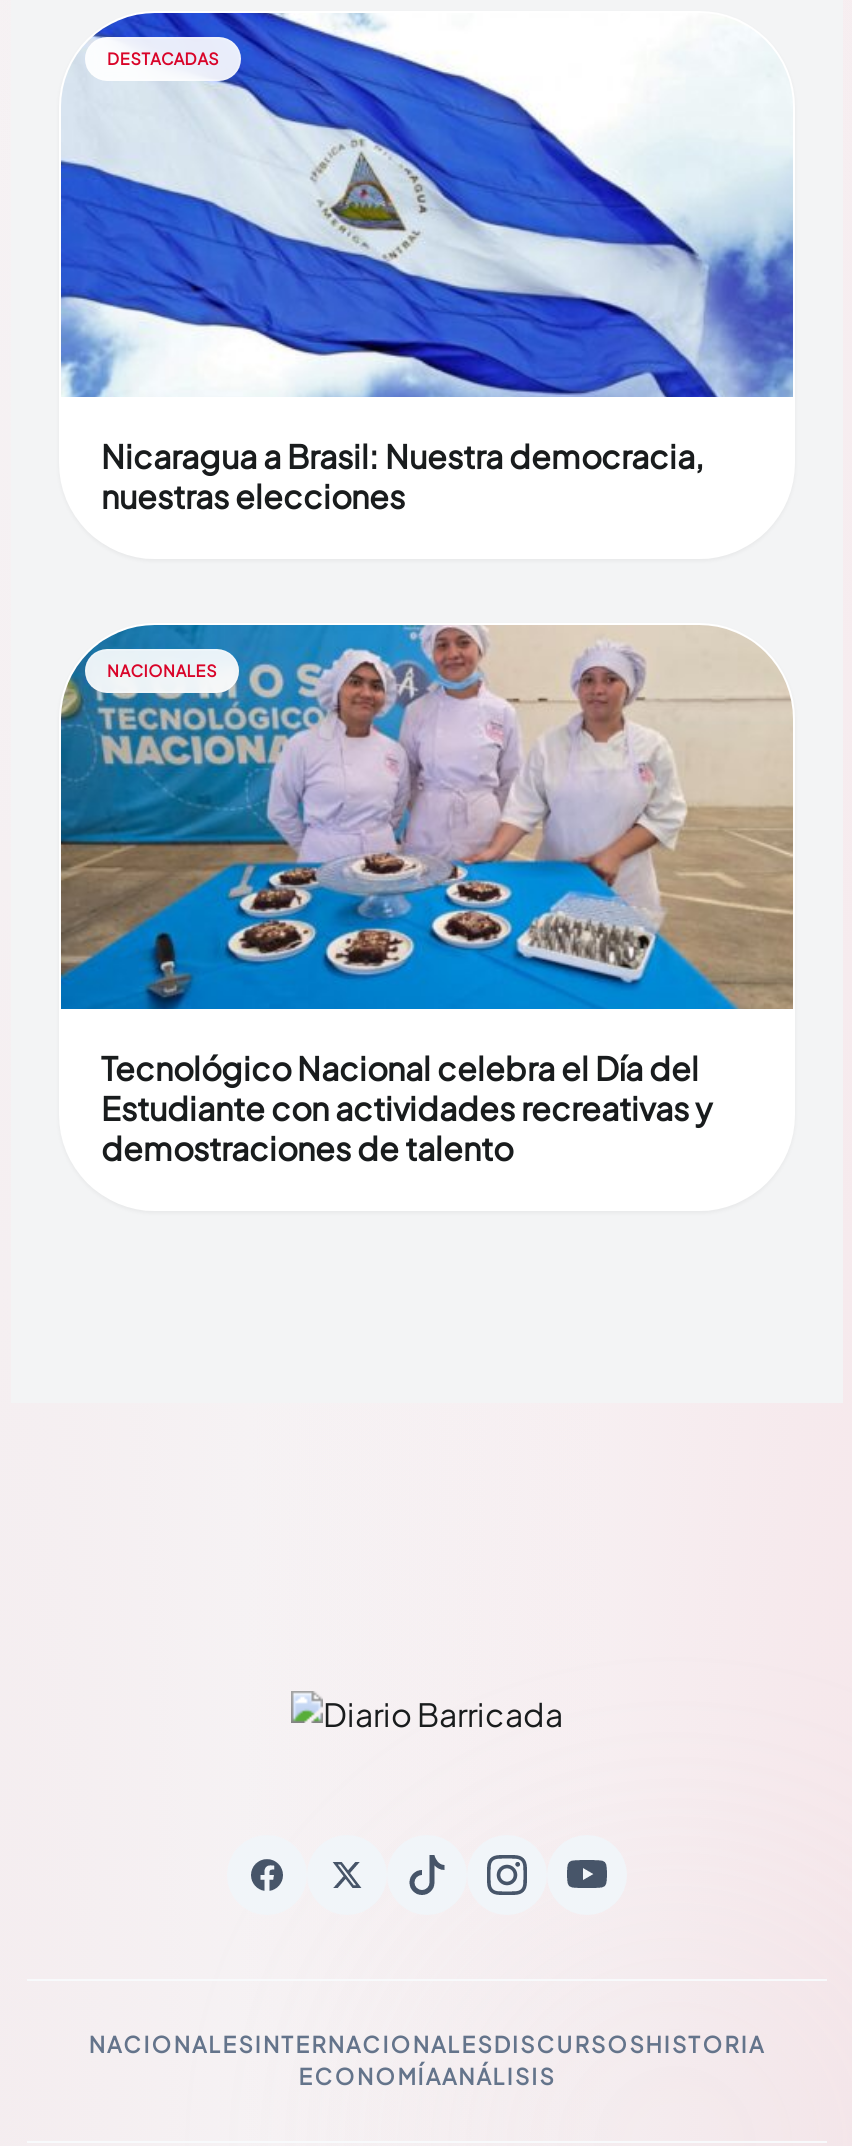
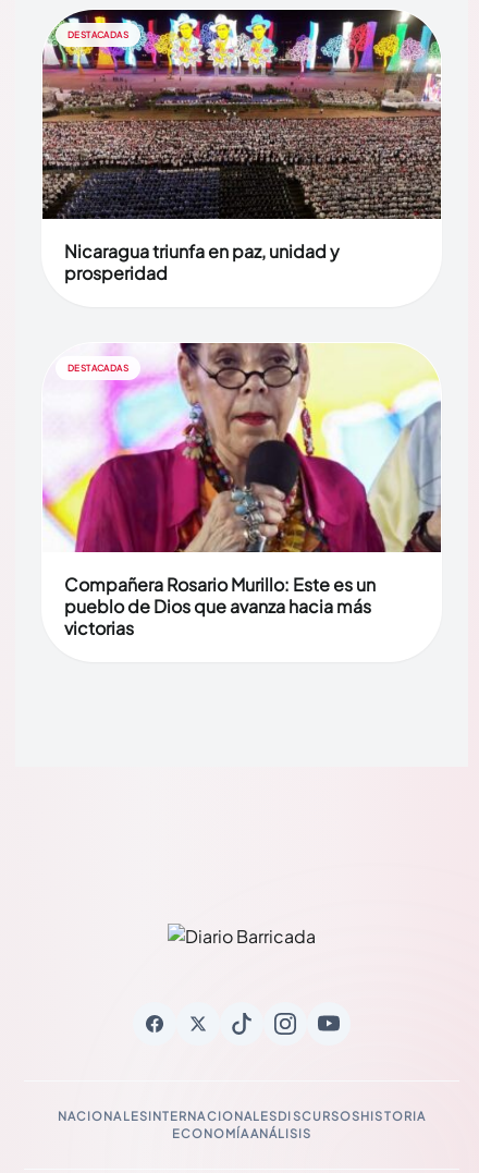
- [image]
- Nicaragua a Brasil: Nuestra democracia,
- nuestras elecciones
+ [image]
+ Nicaragua triunfa en paz, unidad y
+ prosperidad

- [image]
- NACIONALES
+ [image]
+ DESTACADAS

- Tecnológico Nacional celebra el Día del
- Estudiante con actividades recreativas y
- demostraciones de talento
+ Compañera Rosario Murillo: Este es un
+ pueblo de Dios que avanza hacia más
+ victorias
